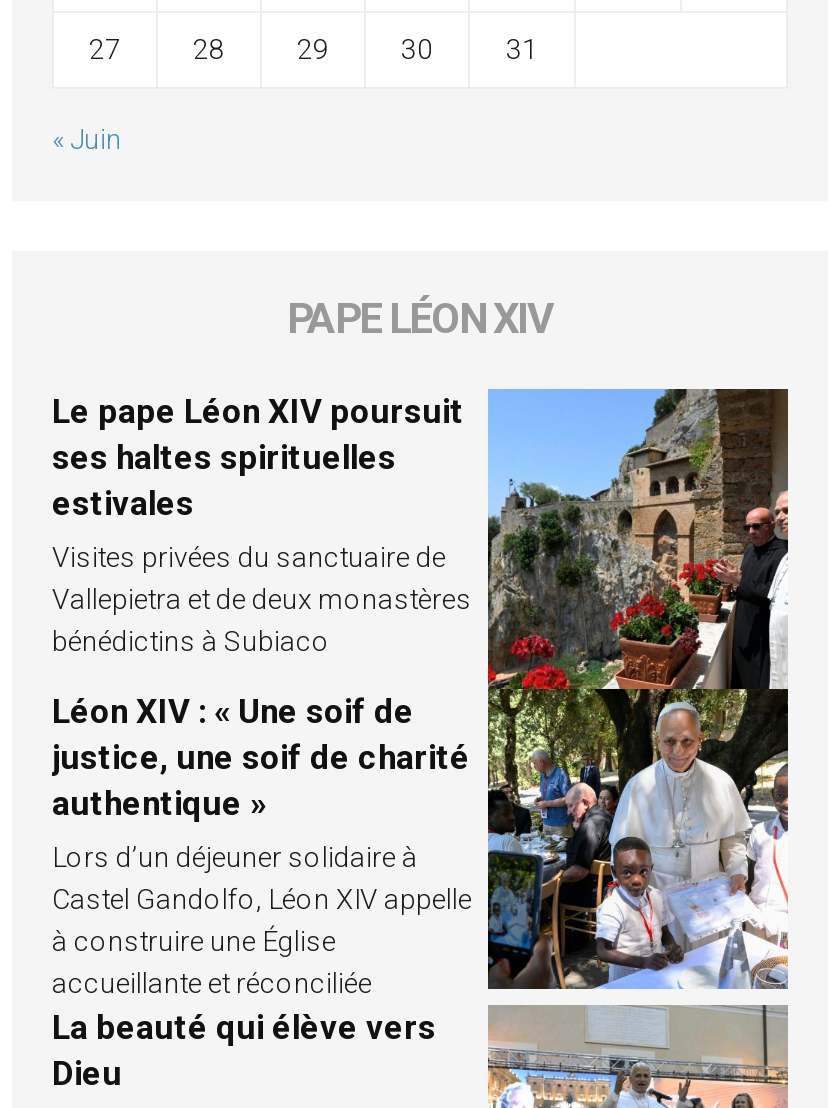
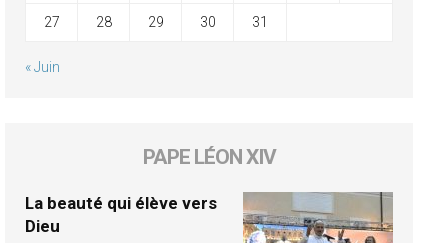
- [image]
- Le pape Léon XIV poursuit
- ses haltes spirituelles
- estivales
- Visites privées du sanctuaire de
- Vallepietra et de deux monastères
- bénédictins à Subiaco
- Léon XIV : « Une soif de
- justice, une soif de charité
- authentique »
- Lors d’un déjeuner solidaire à
- Castel Gandolfo, Léon XIV appelle
- à construire une Église
- accueillante et réconciliée
